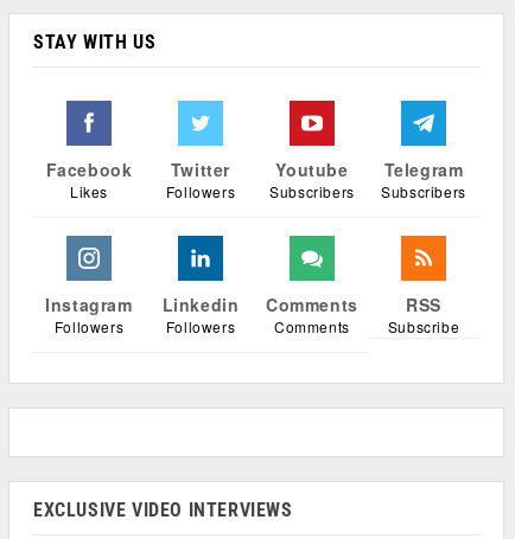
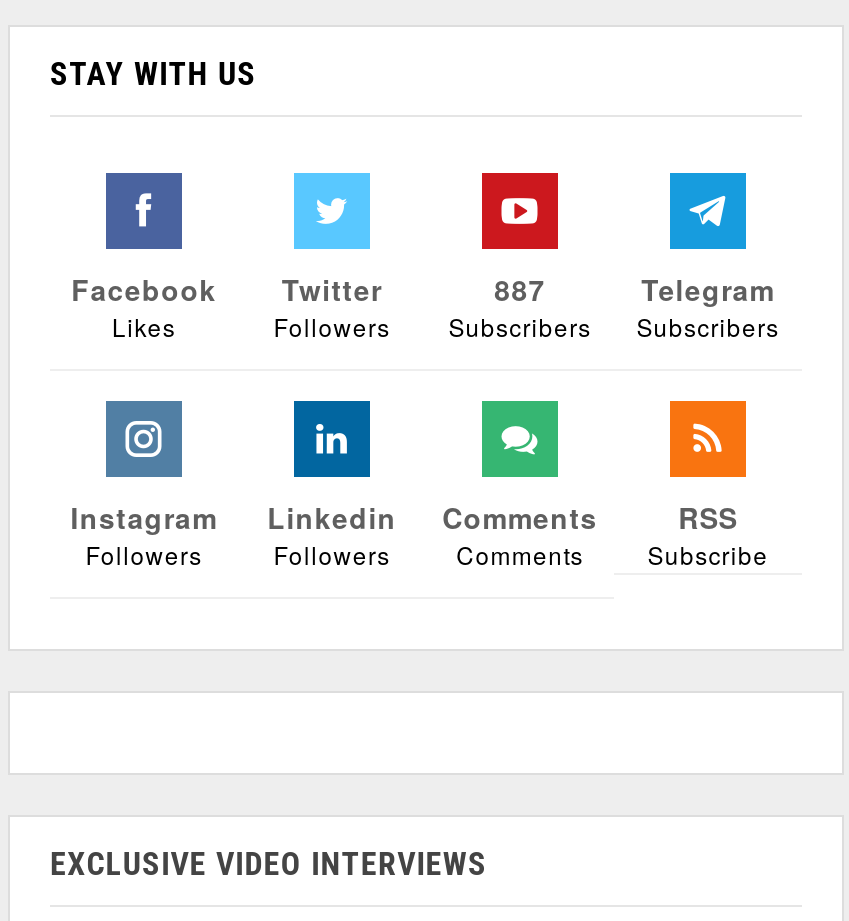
- Youtube
+ 887
